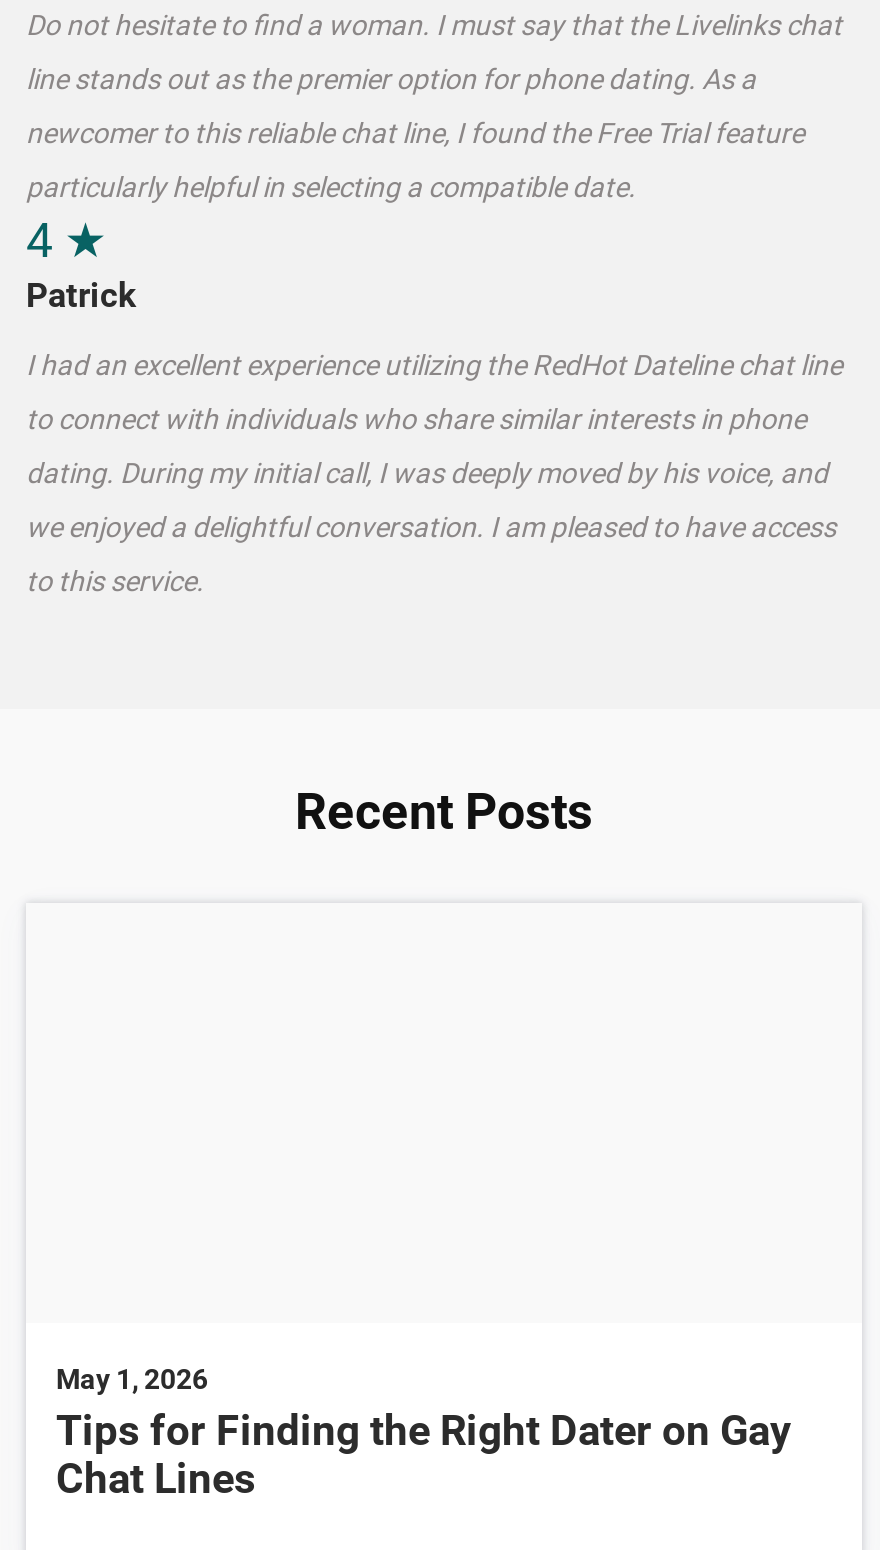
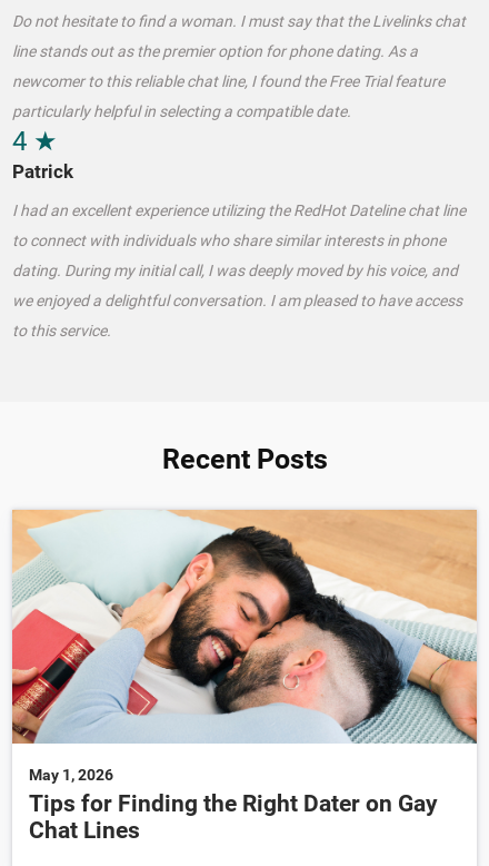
+ [image]
